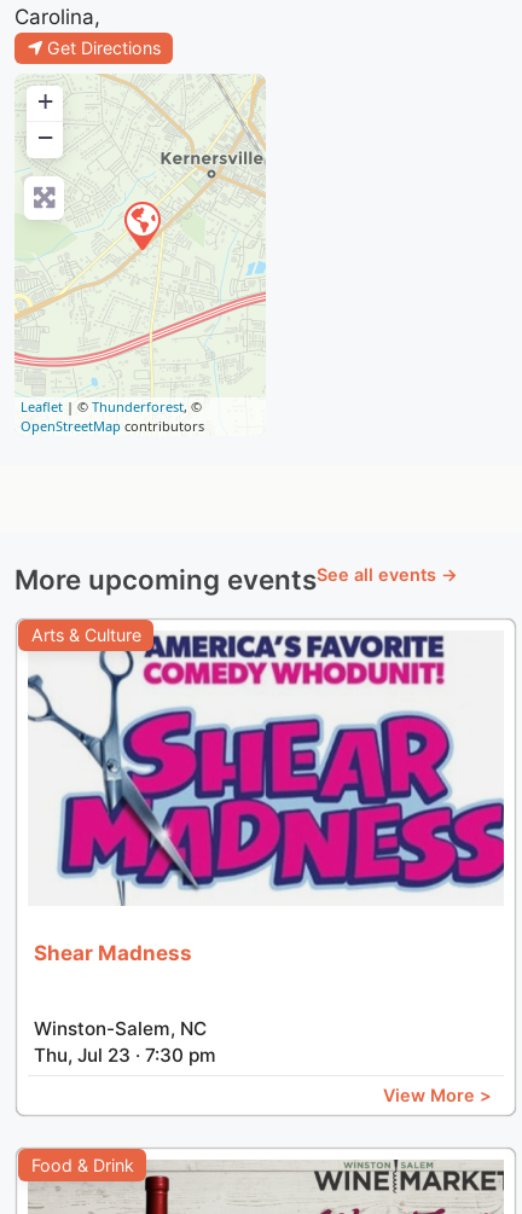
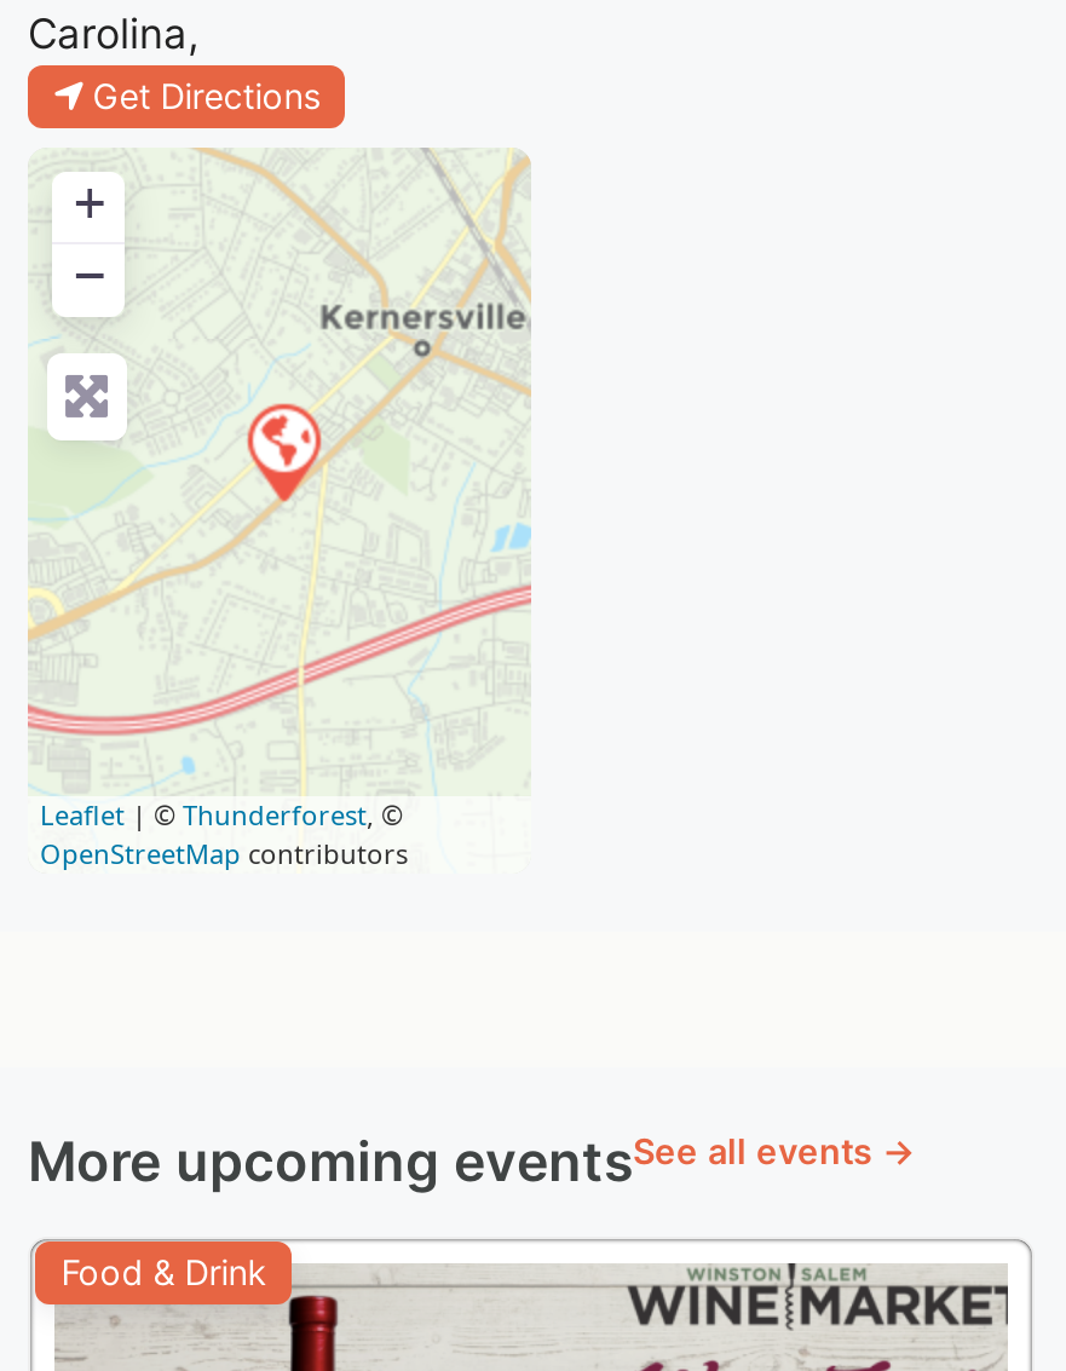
- [image]
- Arts & Culture

- Shear Madness
- Winston-Salem, NC
- Thu, Jul 23 · 7:30 pm
- View More >
